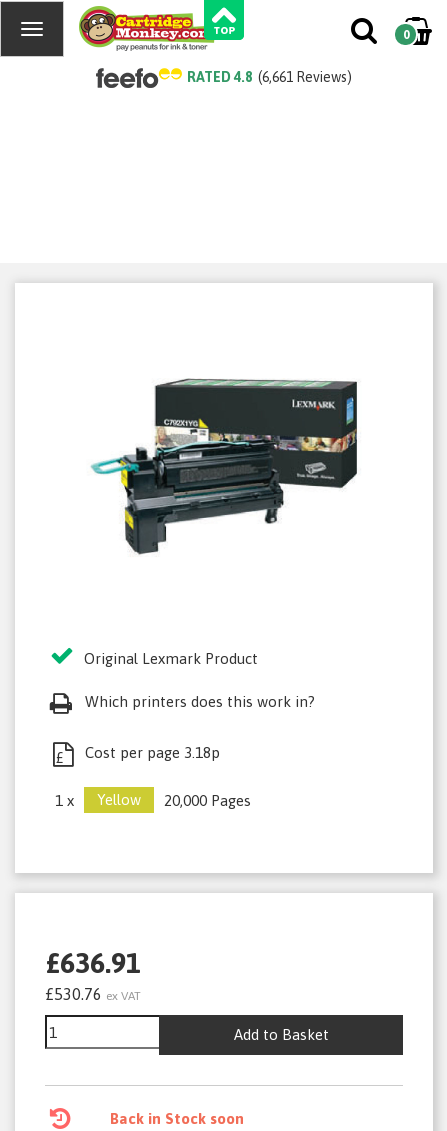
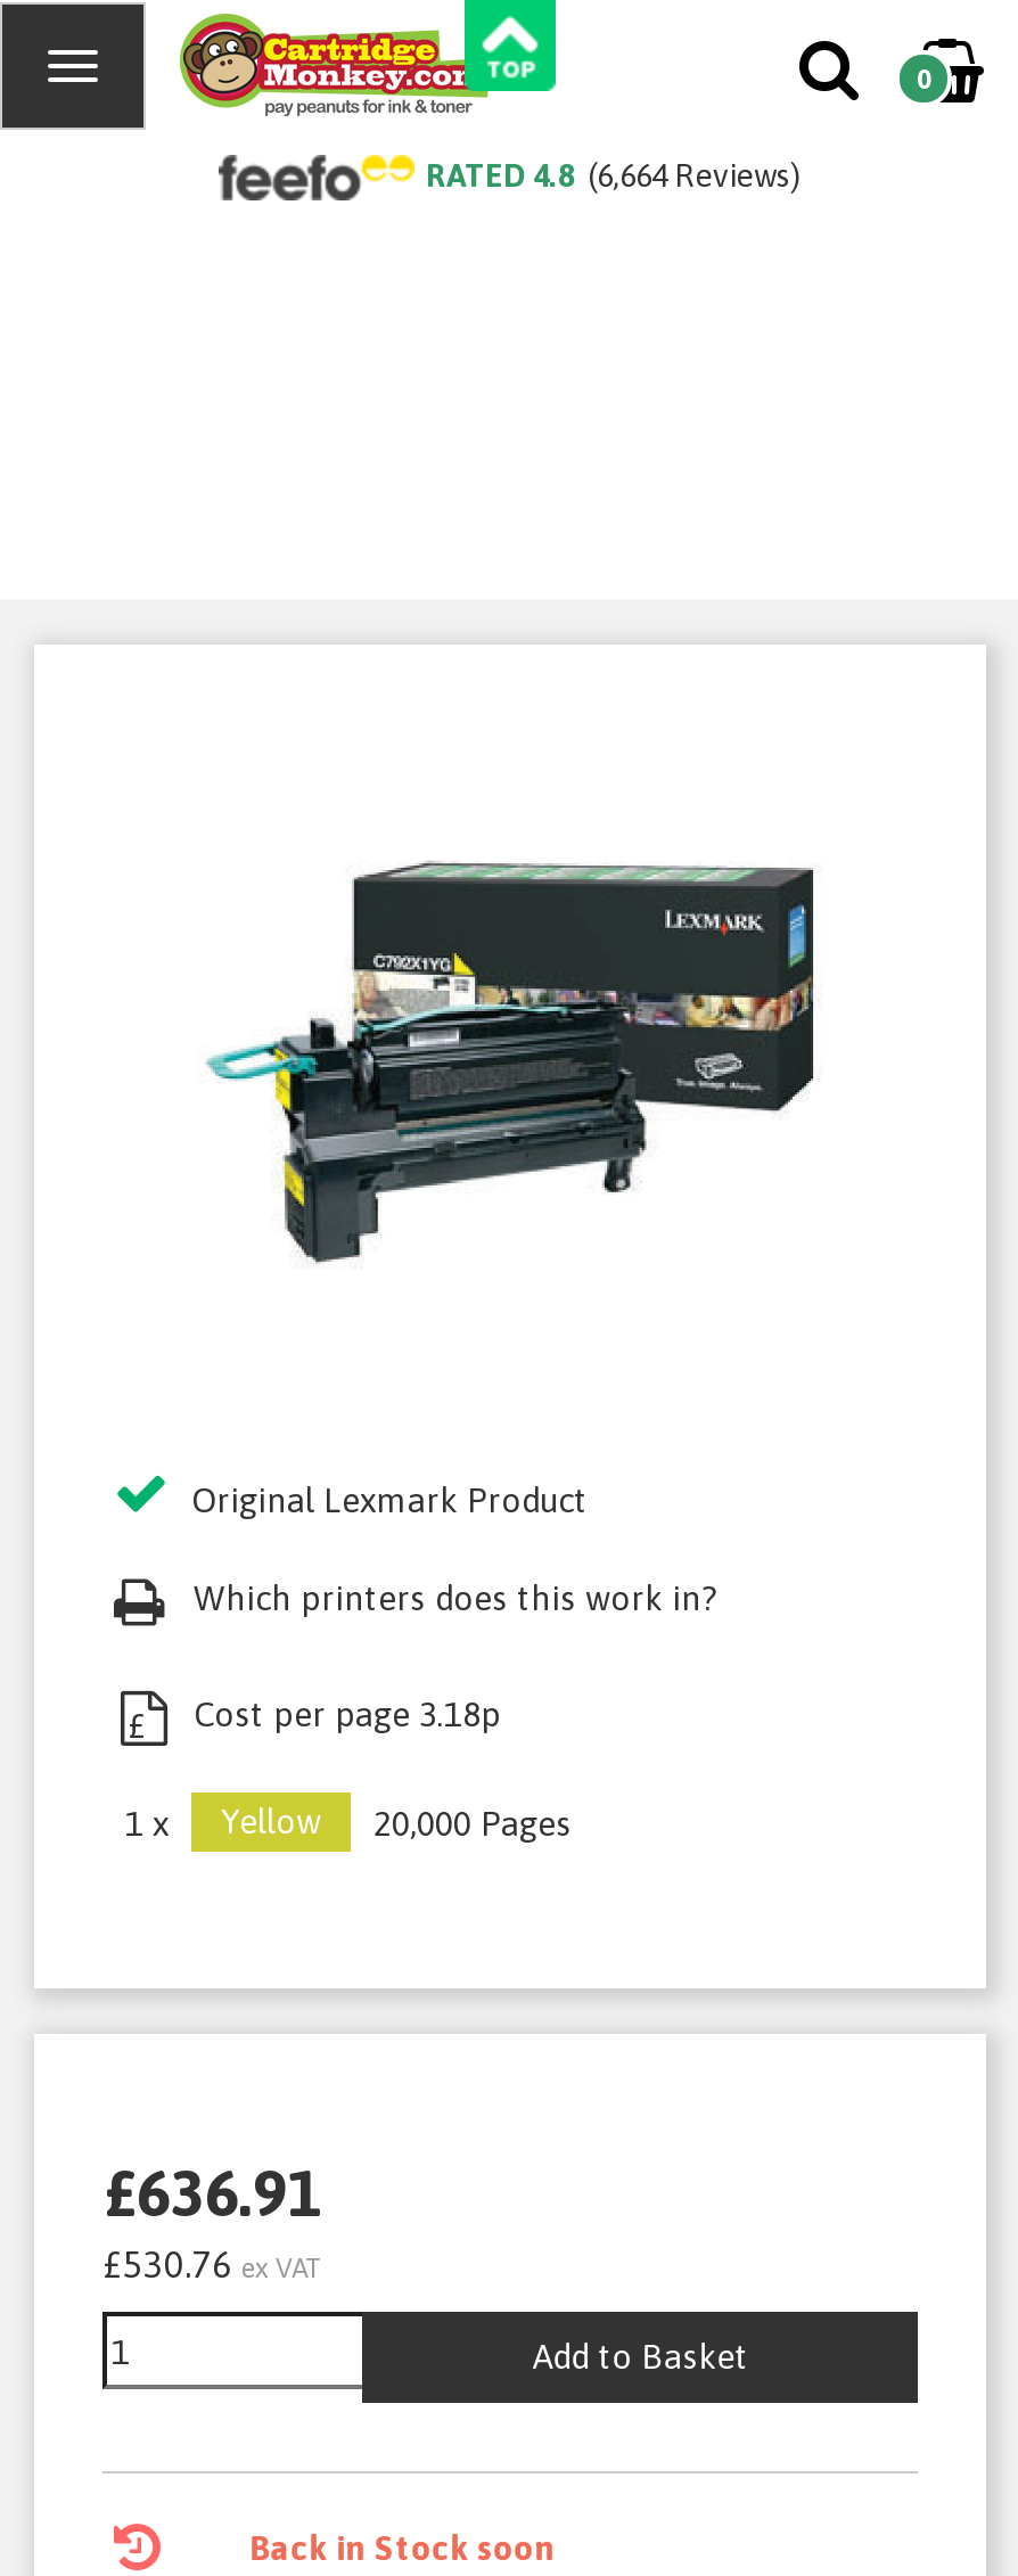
- RATED 4.8 (6,661 Reviews)
+ RATED 4.8 (6,664 Reviews)
